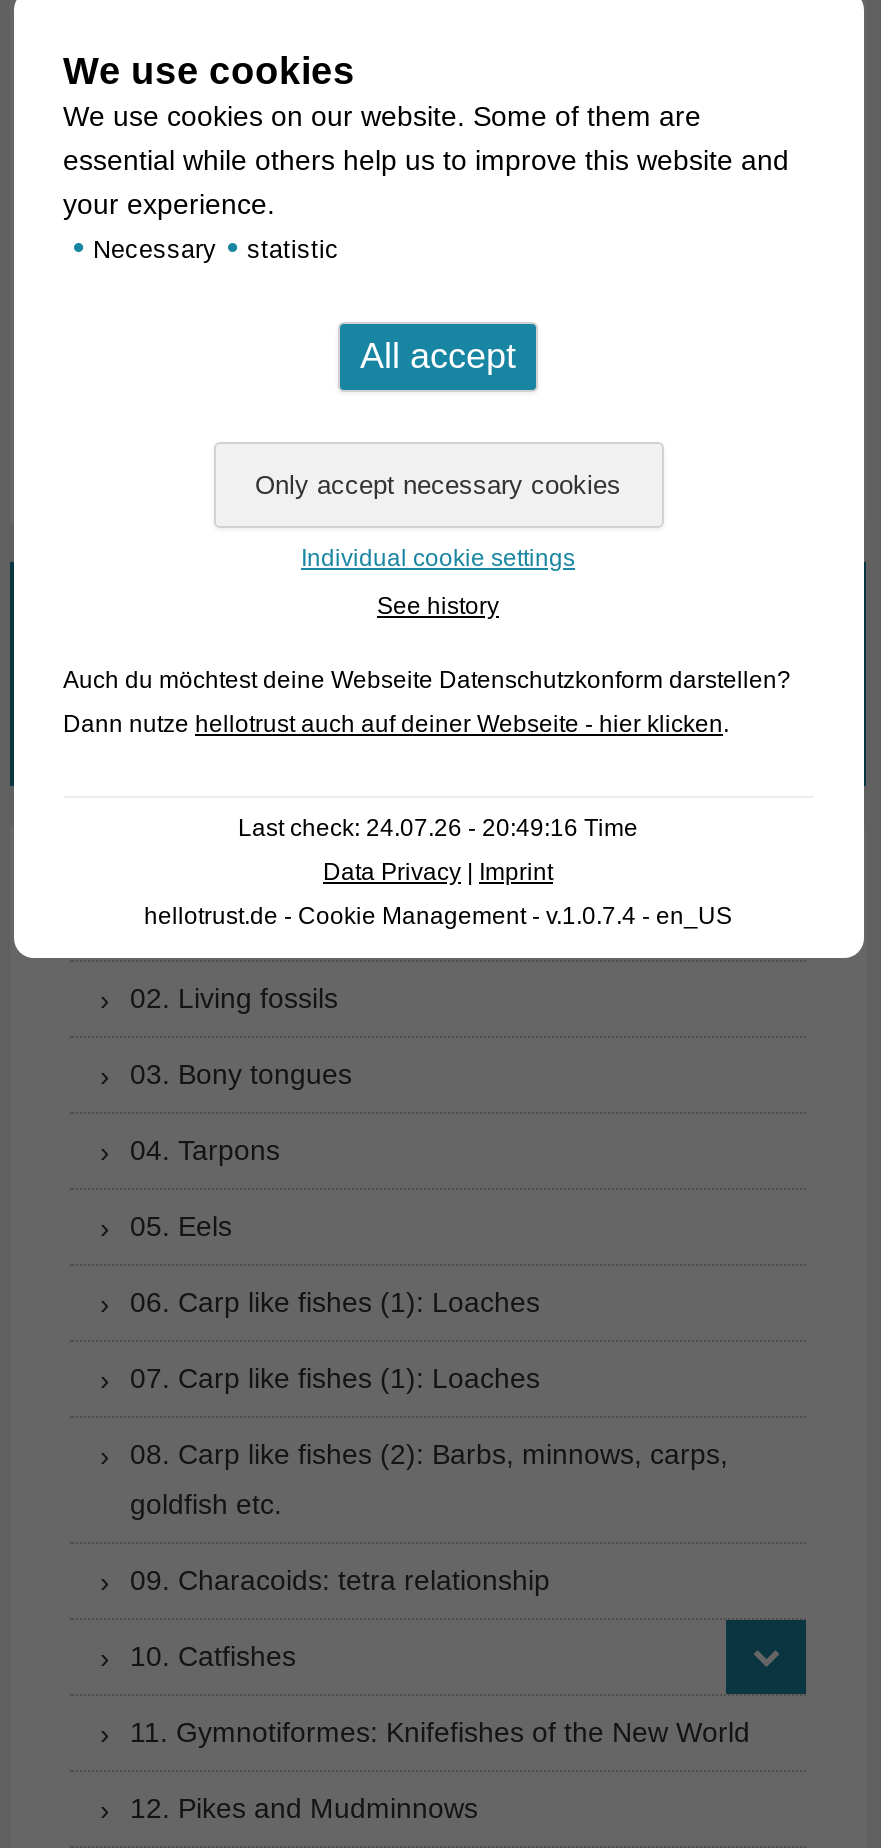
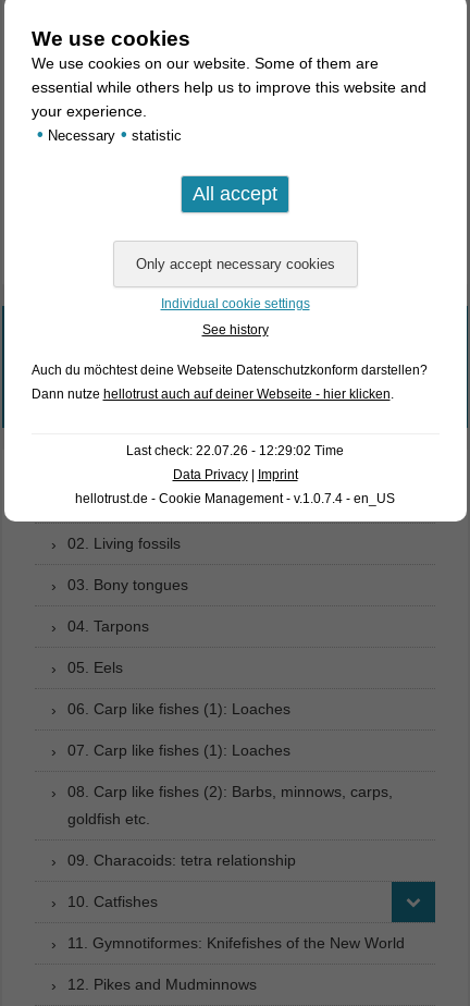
- Last check: 24.07.26 - 20:49:16 Time
+ Last check: 22.07.26 - 12:29:02 Time
